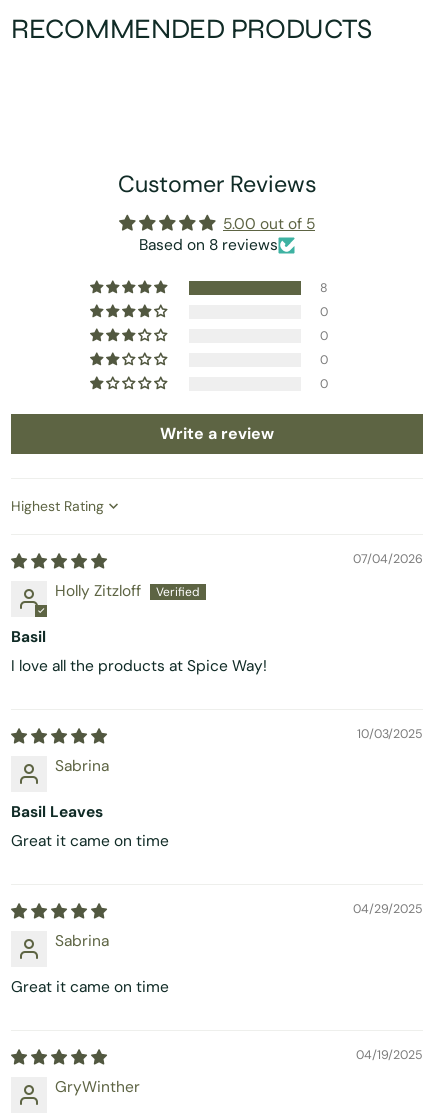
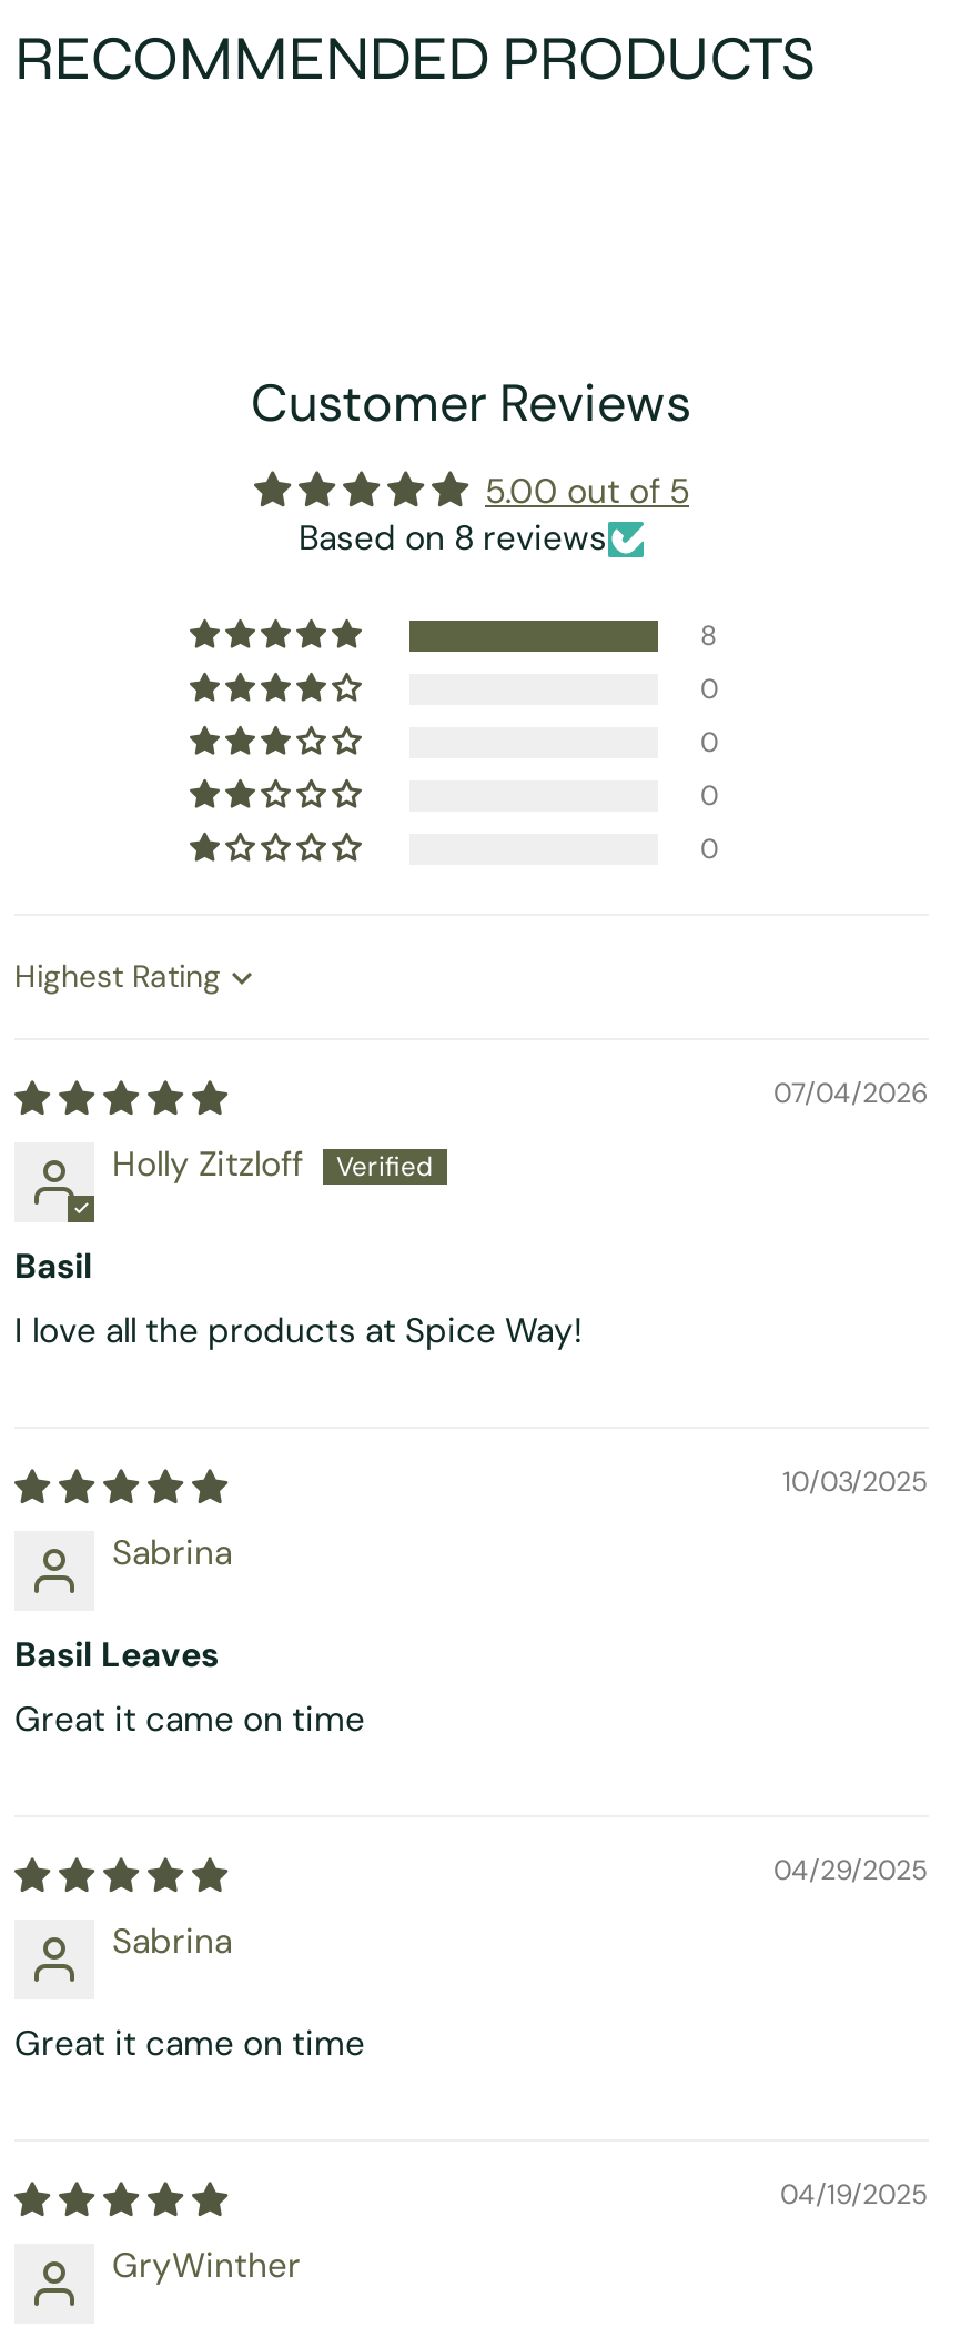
- Write a review
